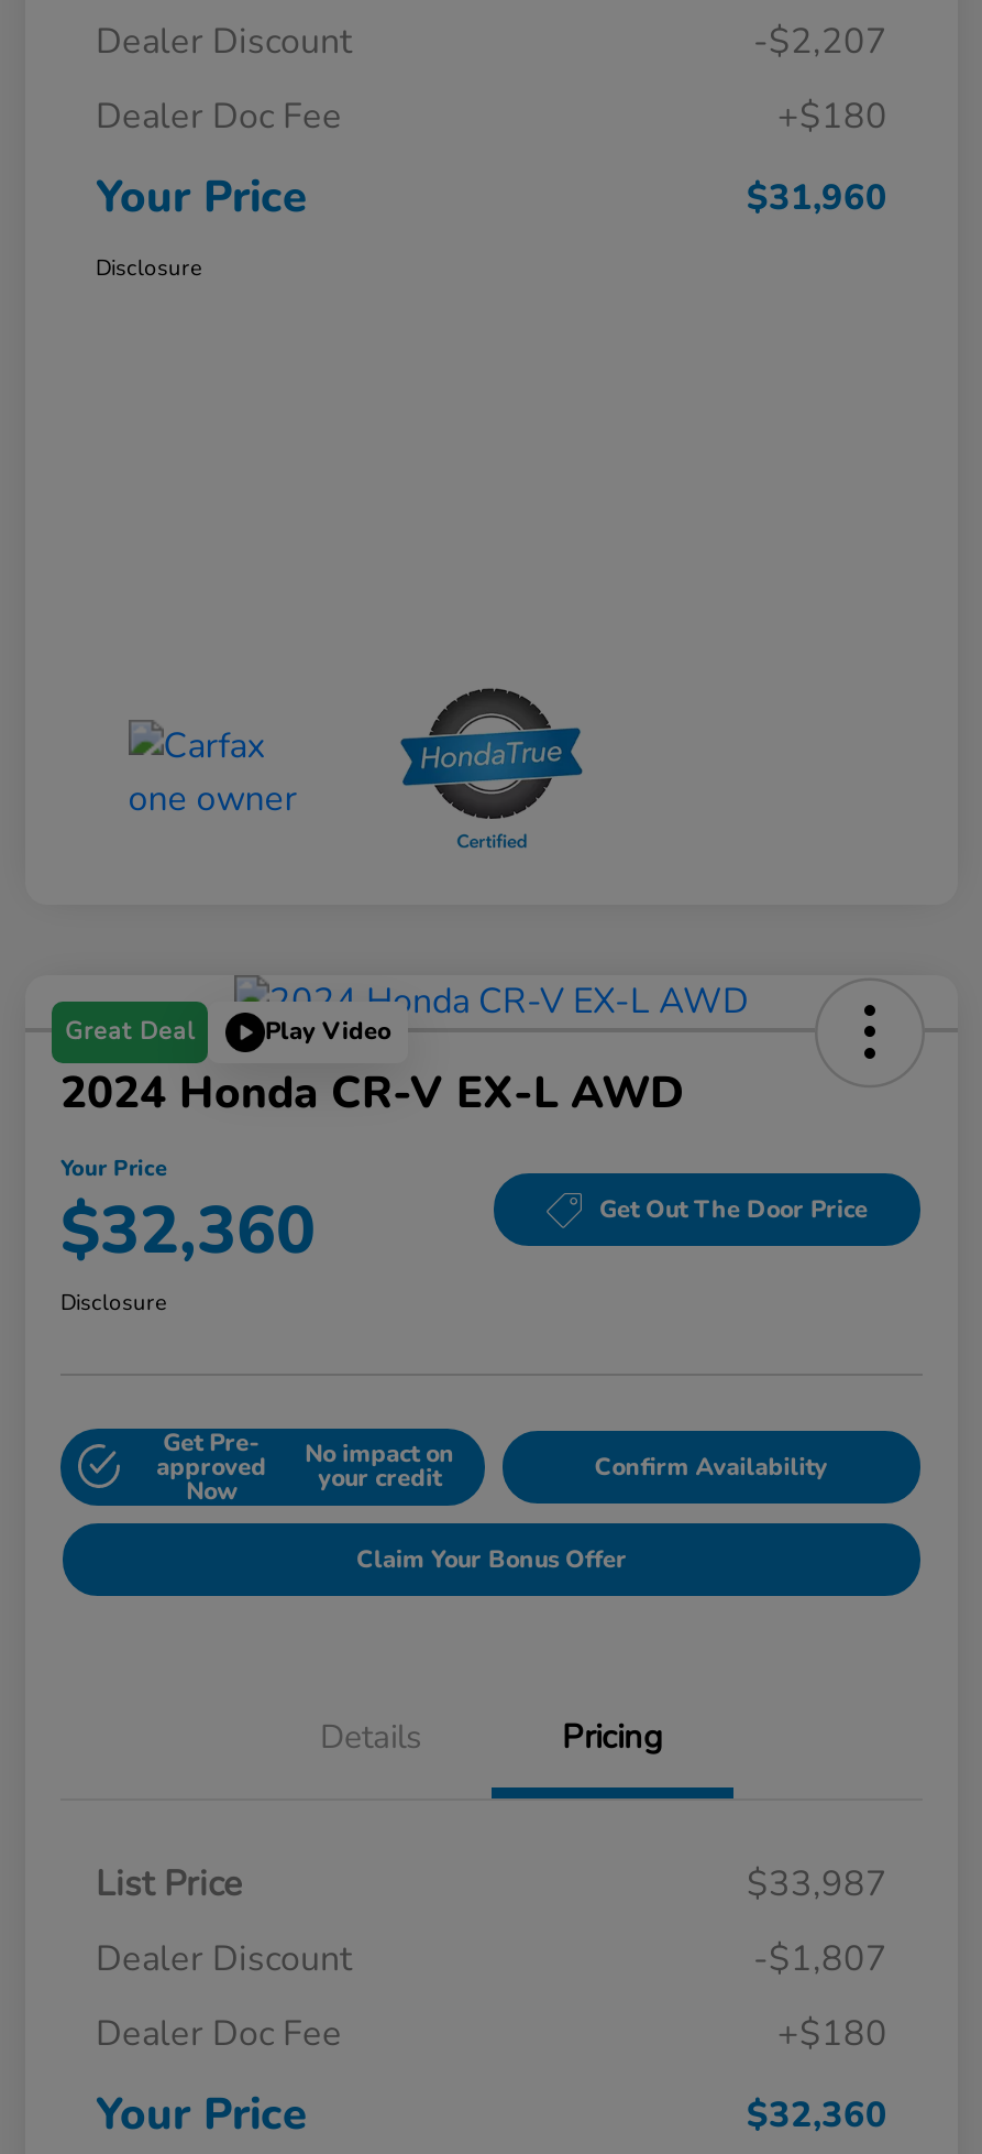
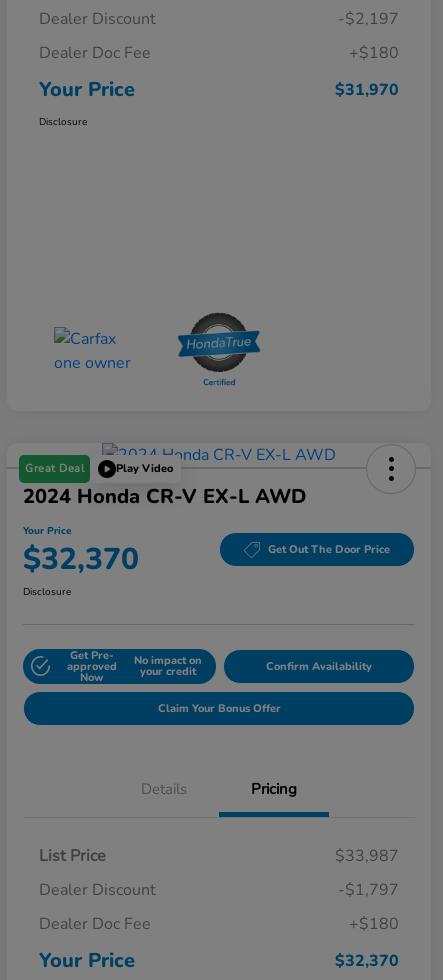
- -$2,207
+ -$2,197

- $31,960
+ $31,970

- $32,360
+ $32,370

- -$1,807
+ -$1,797

- $32,360
+ $32,370
